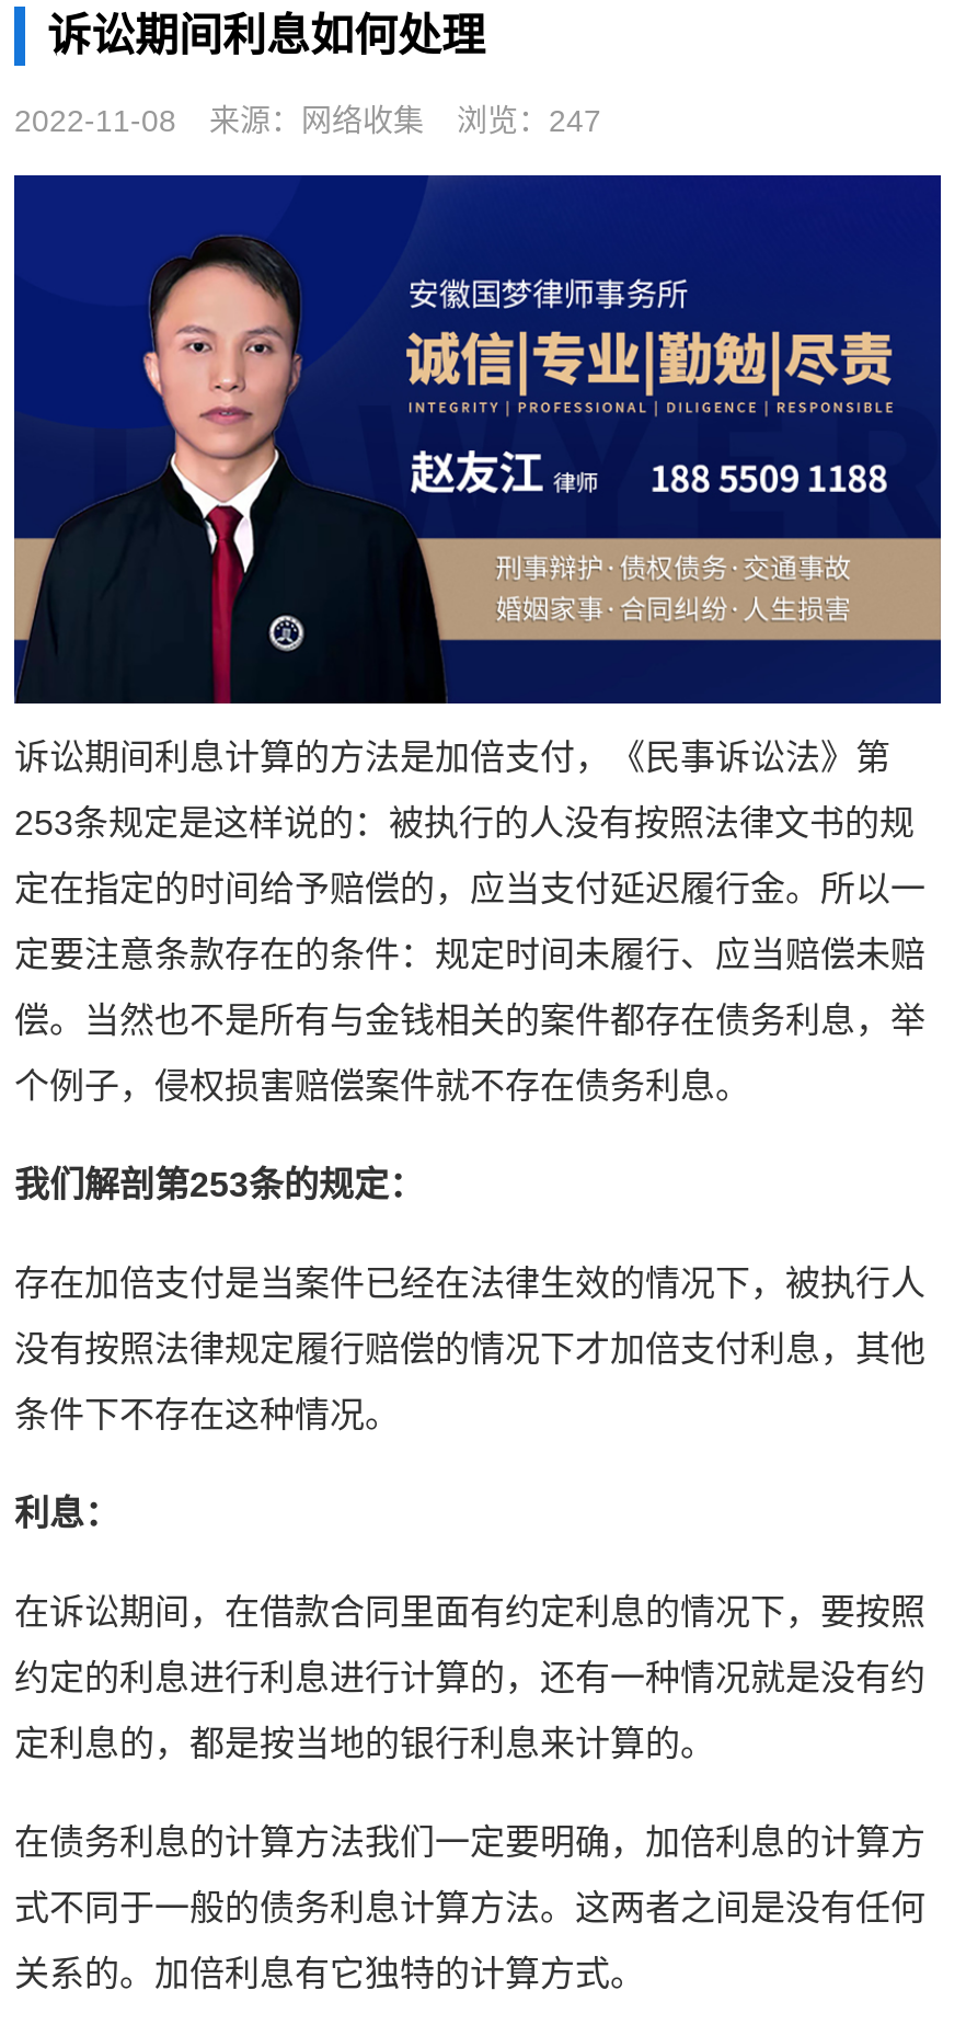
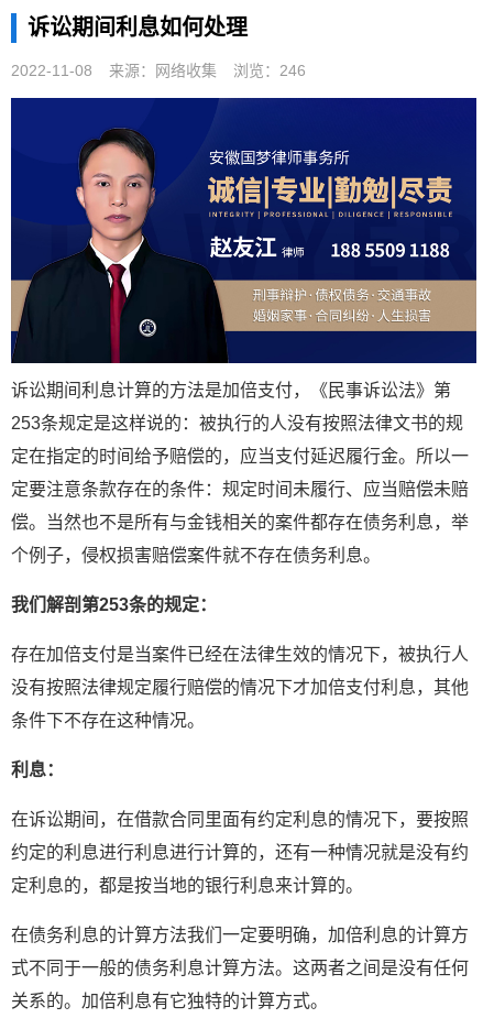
- 2022-11-08 来源：网络收集 浏览：247
+ 2022-11-08 来源：网络收集 浏览：246
